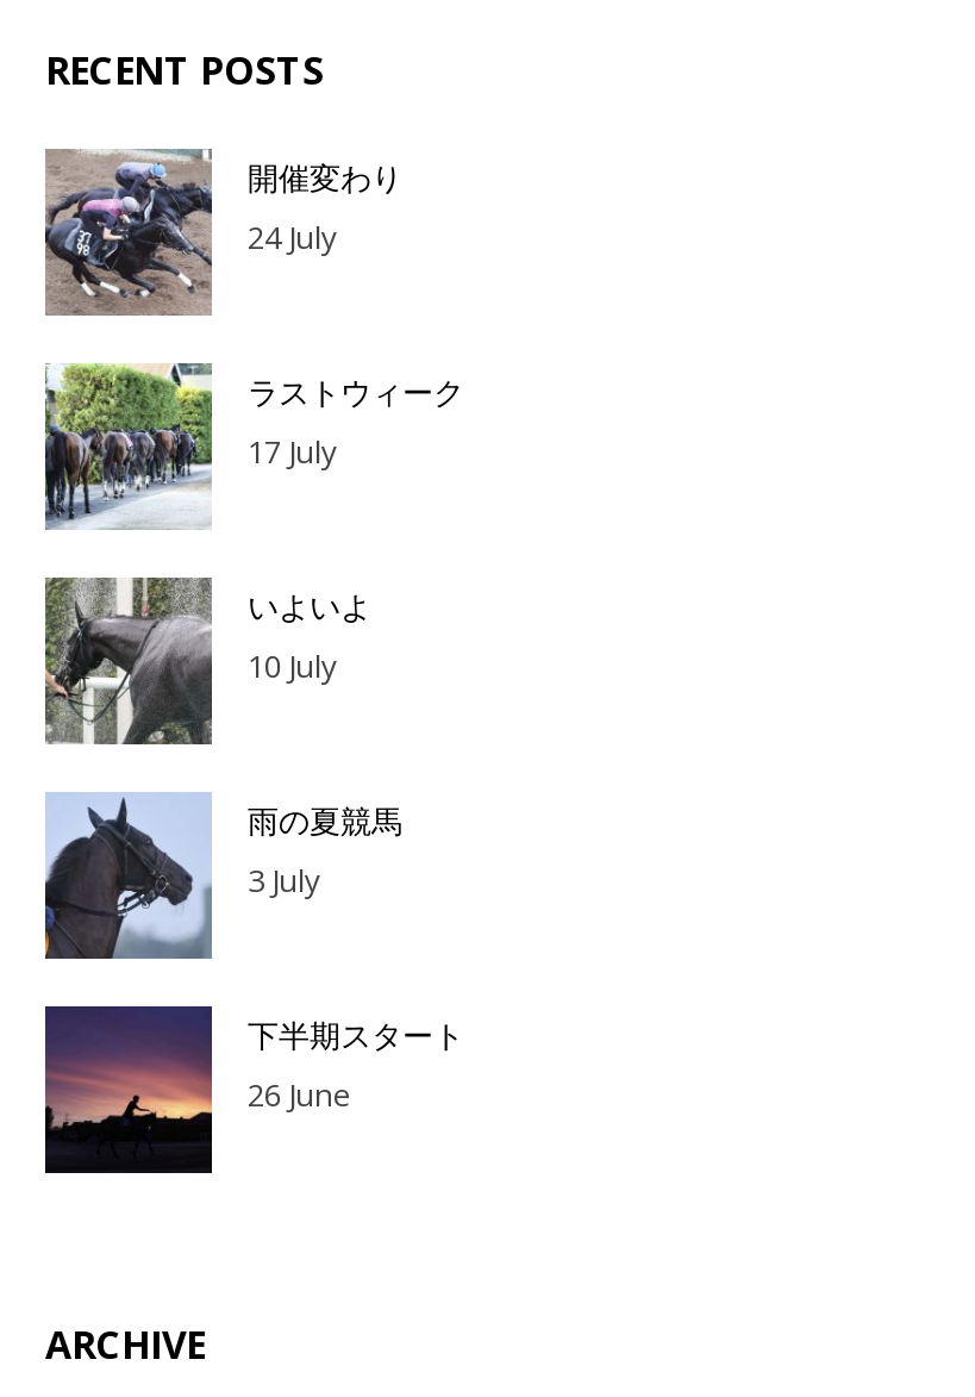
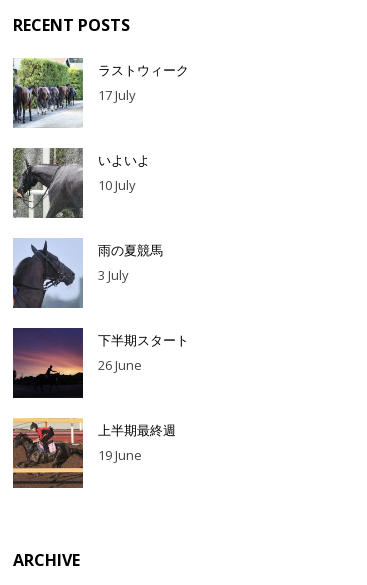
- [image]
- 開催変わり
- 24 July

moved up: [image] | ラストウィーク | 17 July | ... | 下半期スタート | 26 June

+ [image]
+ 上半期最終週
+ 19 June
